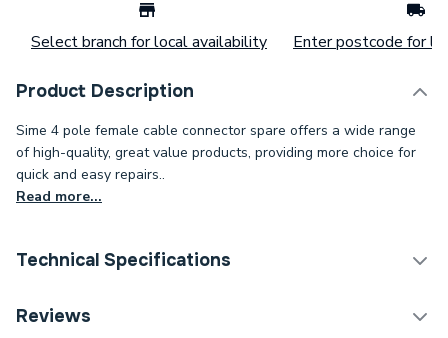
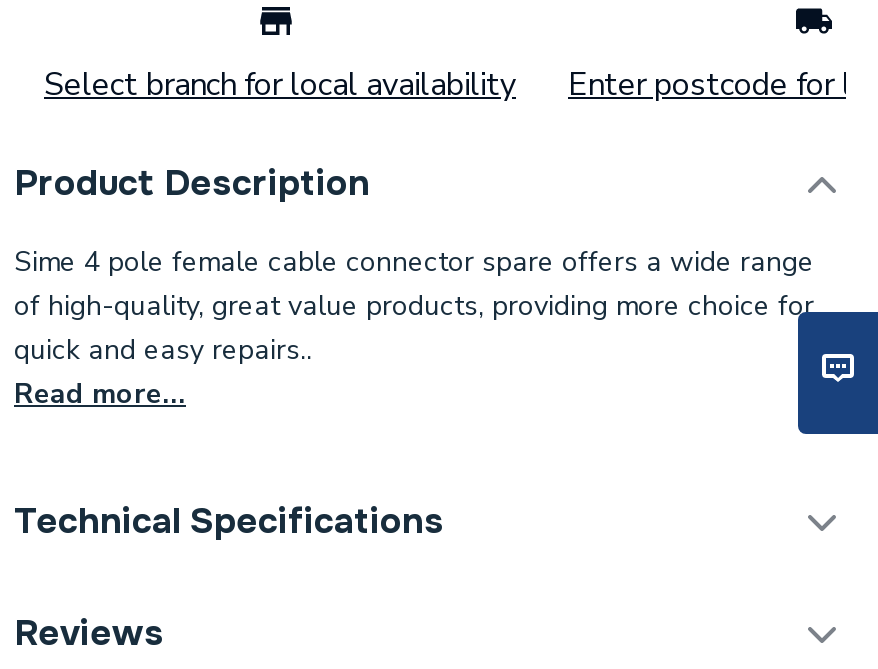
+ [image]
